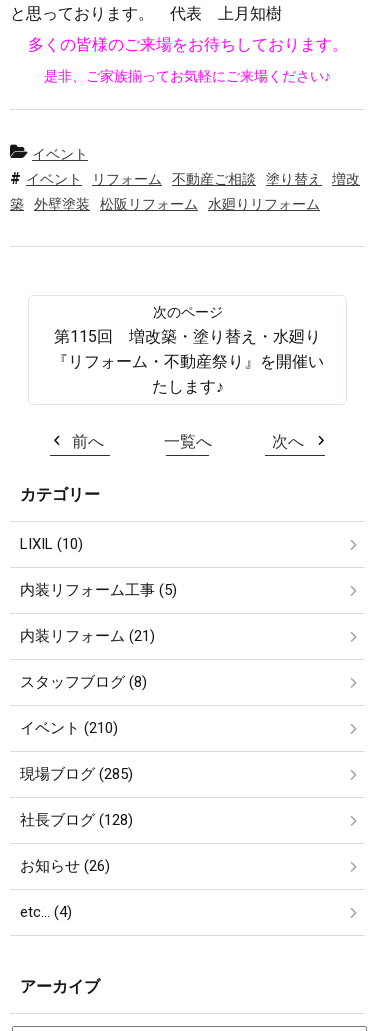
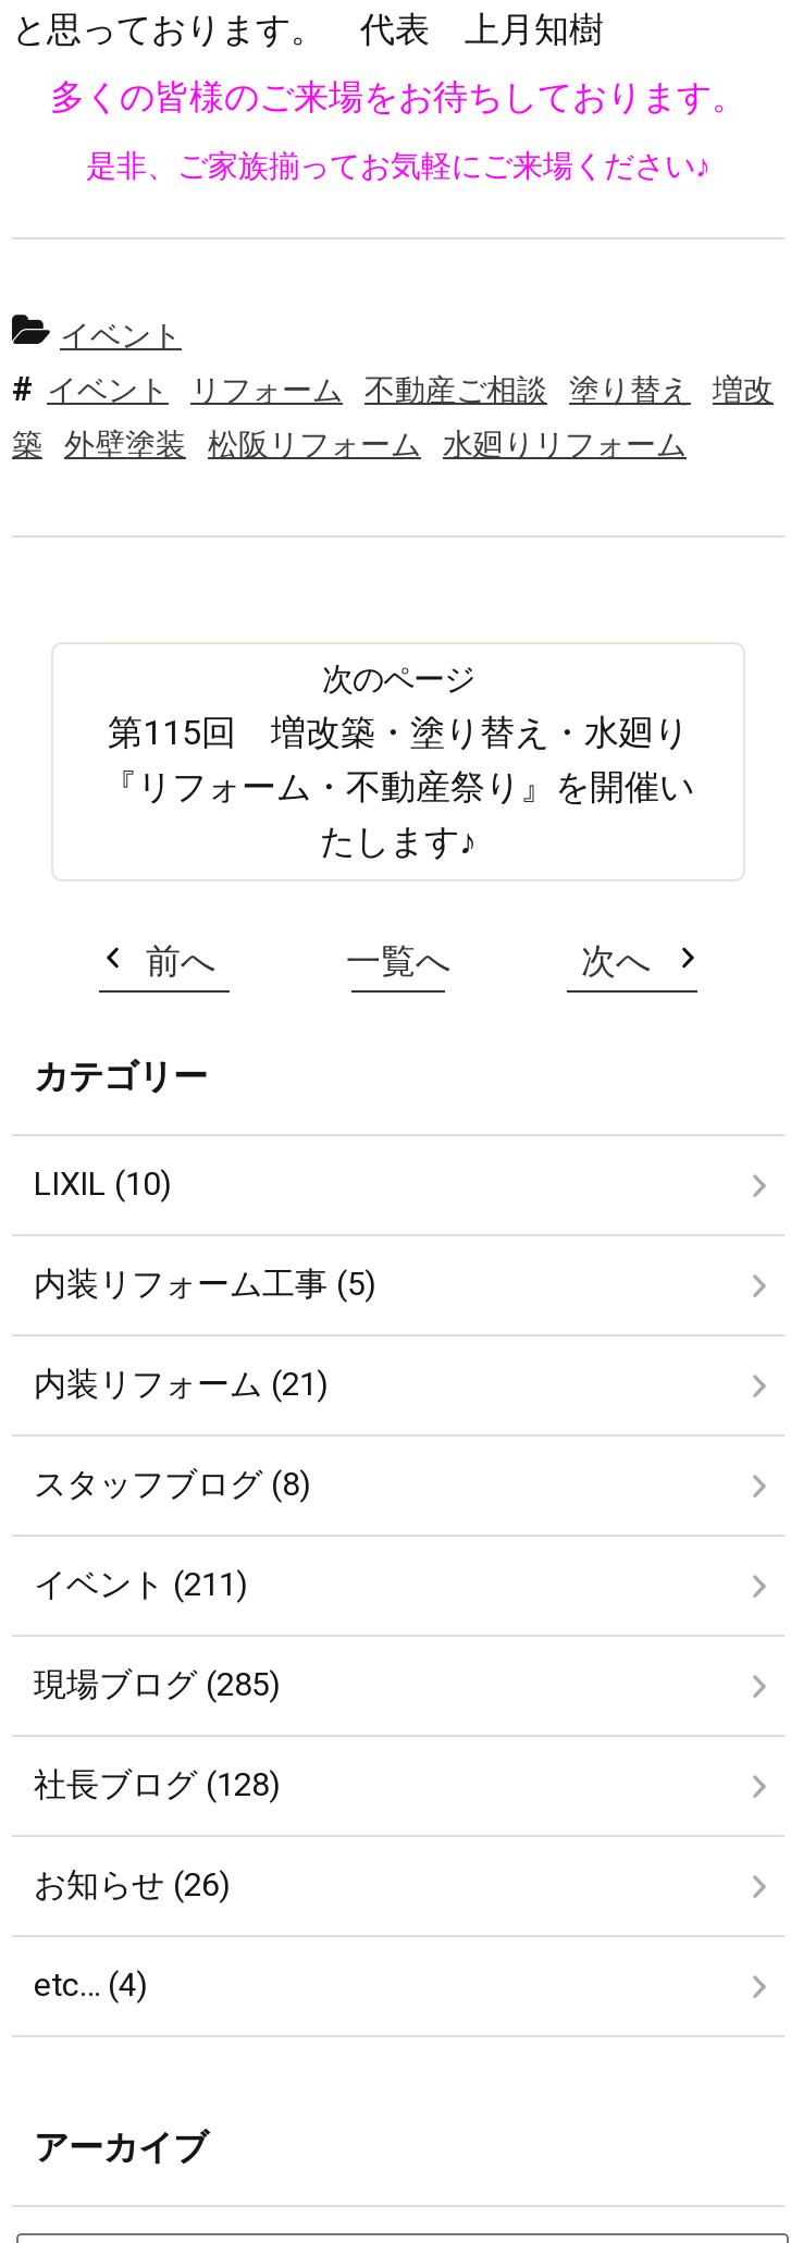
- イベント (210)
+ イベント (211)
